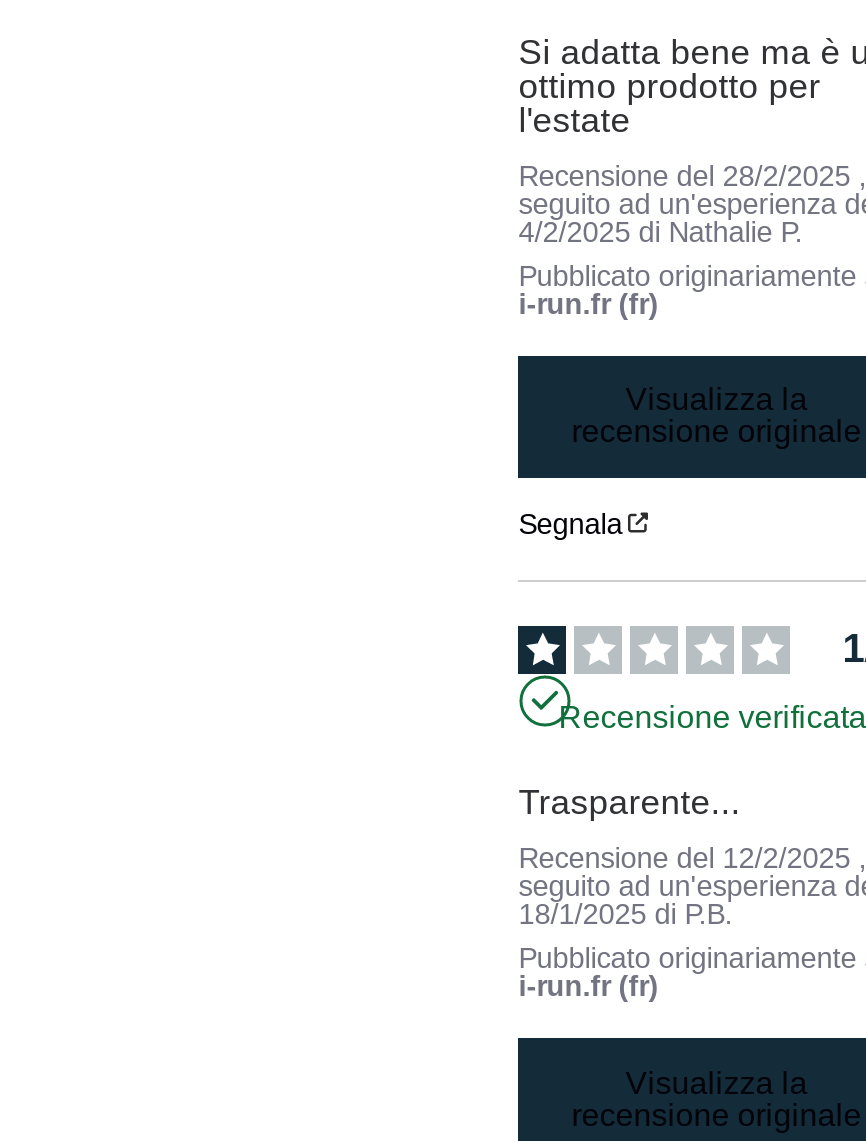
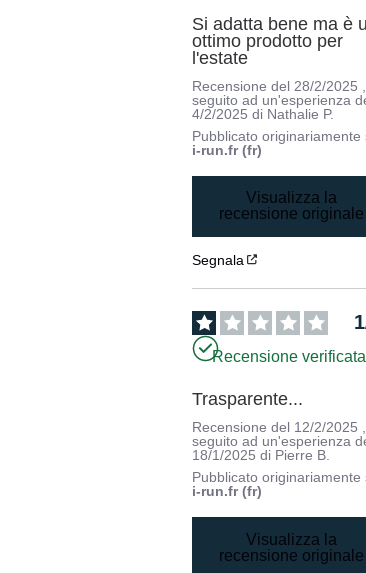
- 18/1/2025 di P.B.
+ 18/1/2025 di Pierre B.
